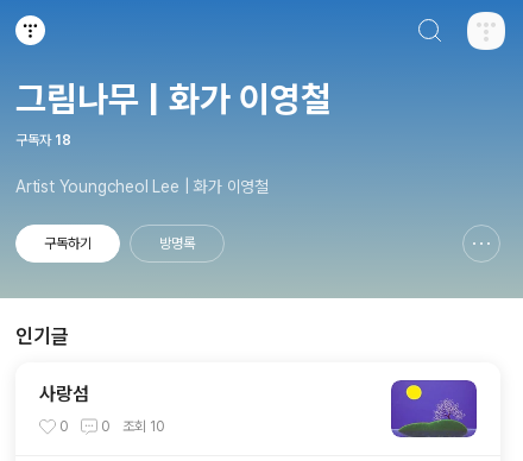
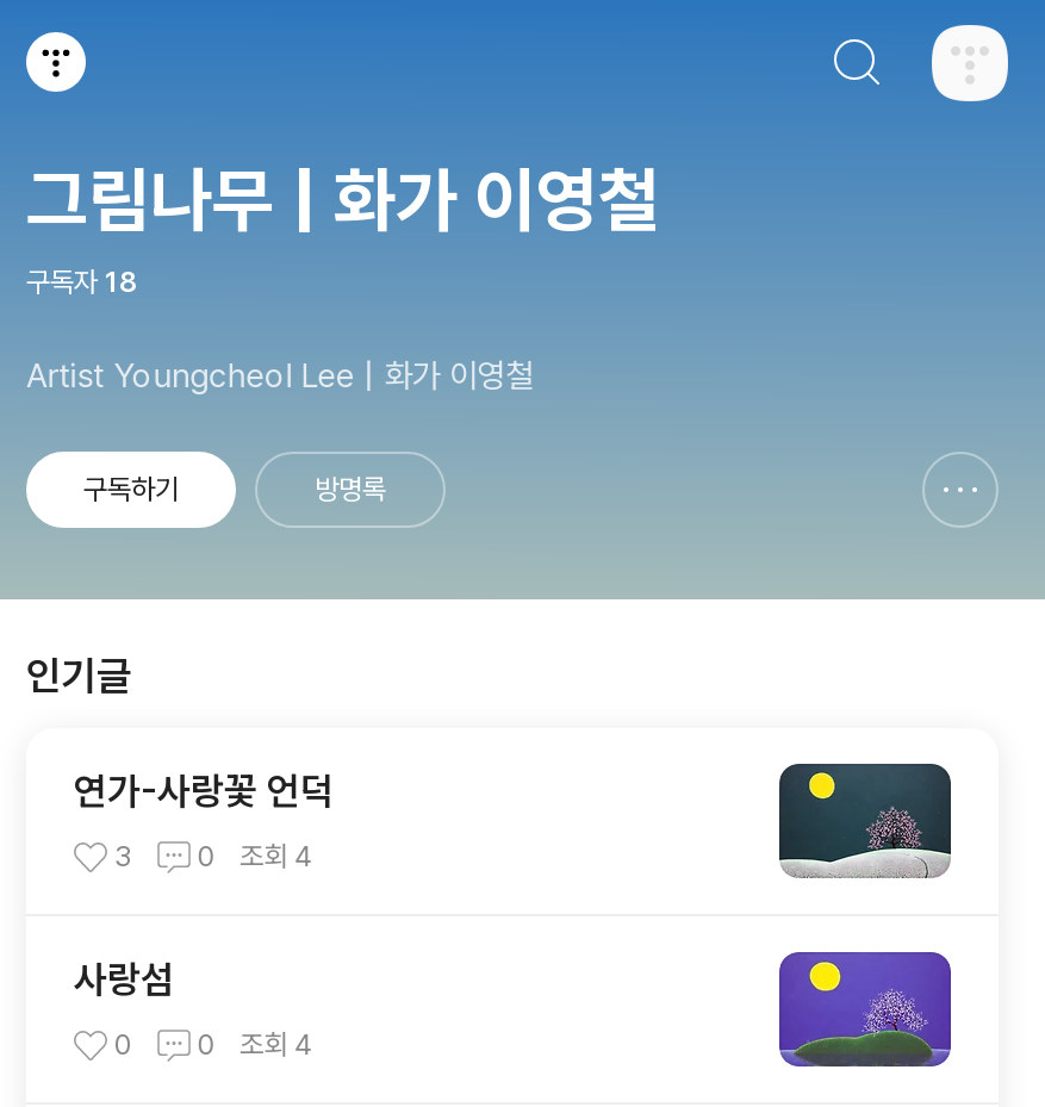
+ 연가-사랑꽃 언덕
+ 3
+ 0
+ 조회 4

+ [image]

- 0 0 조회 10
+ 0 0 조회 4
